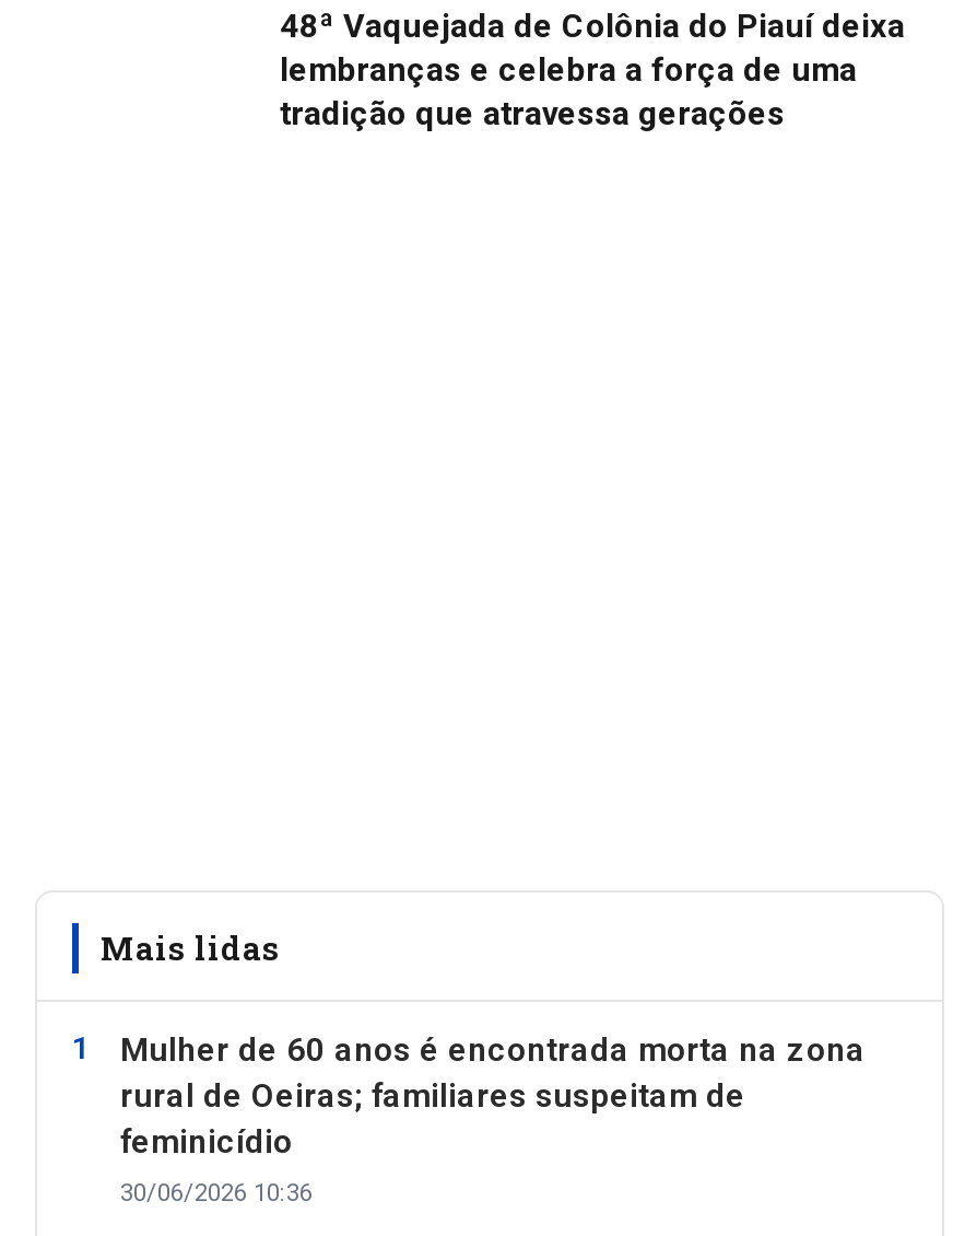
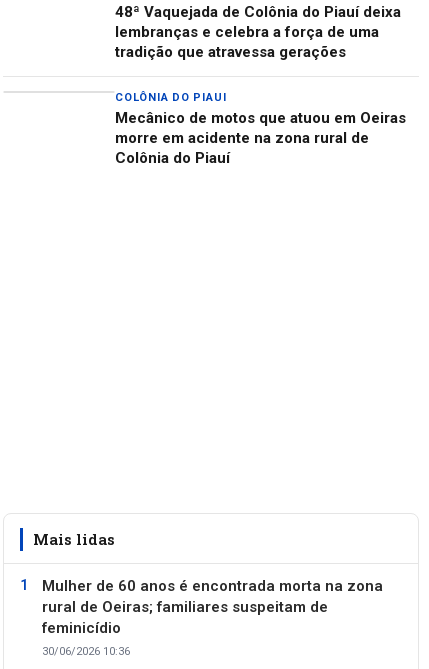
+ COLÔNIA DO PIAUI
+ Mecânico de motos que atuou em Oeiras
+ morre em acidente na zona rural de
+ Colônia do Piauí
